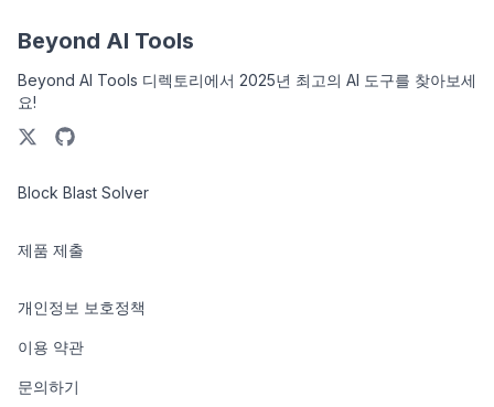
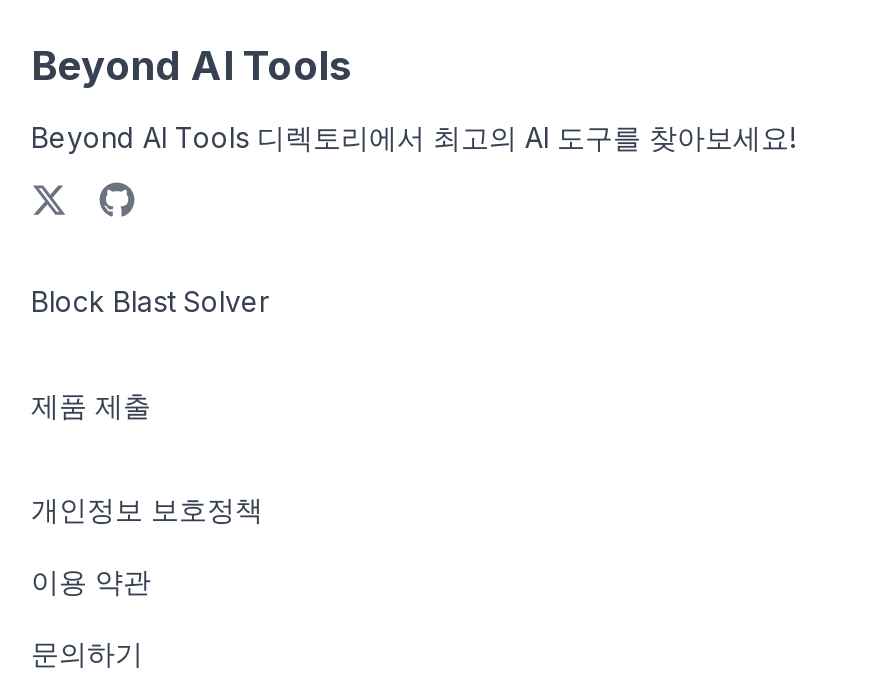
- Beyond AI Tools 디렉토리에서 2025년 최고의 AI 도구를 찾아보세
- 요!
+ Beyond AI Tools 디렉토리에서 최고의 AI 도구를 찾아보세요!
